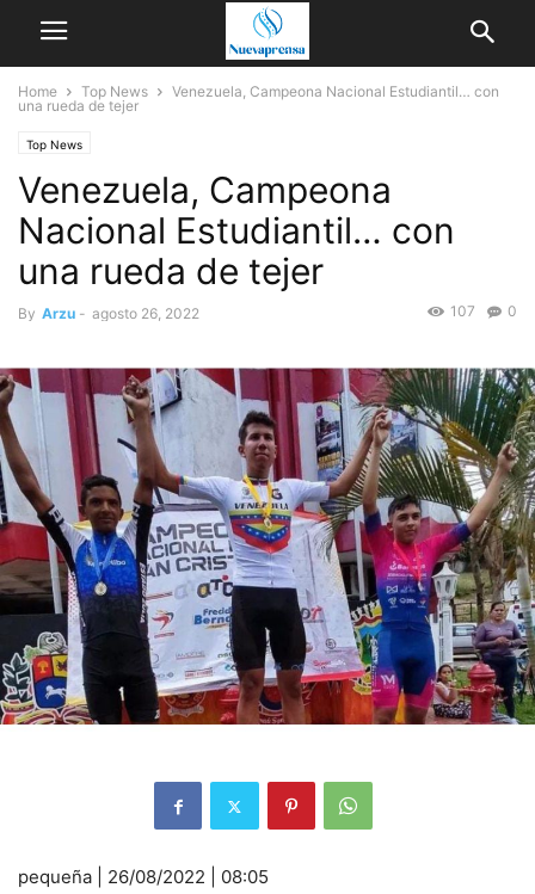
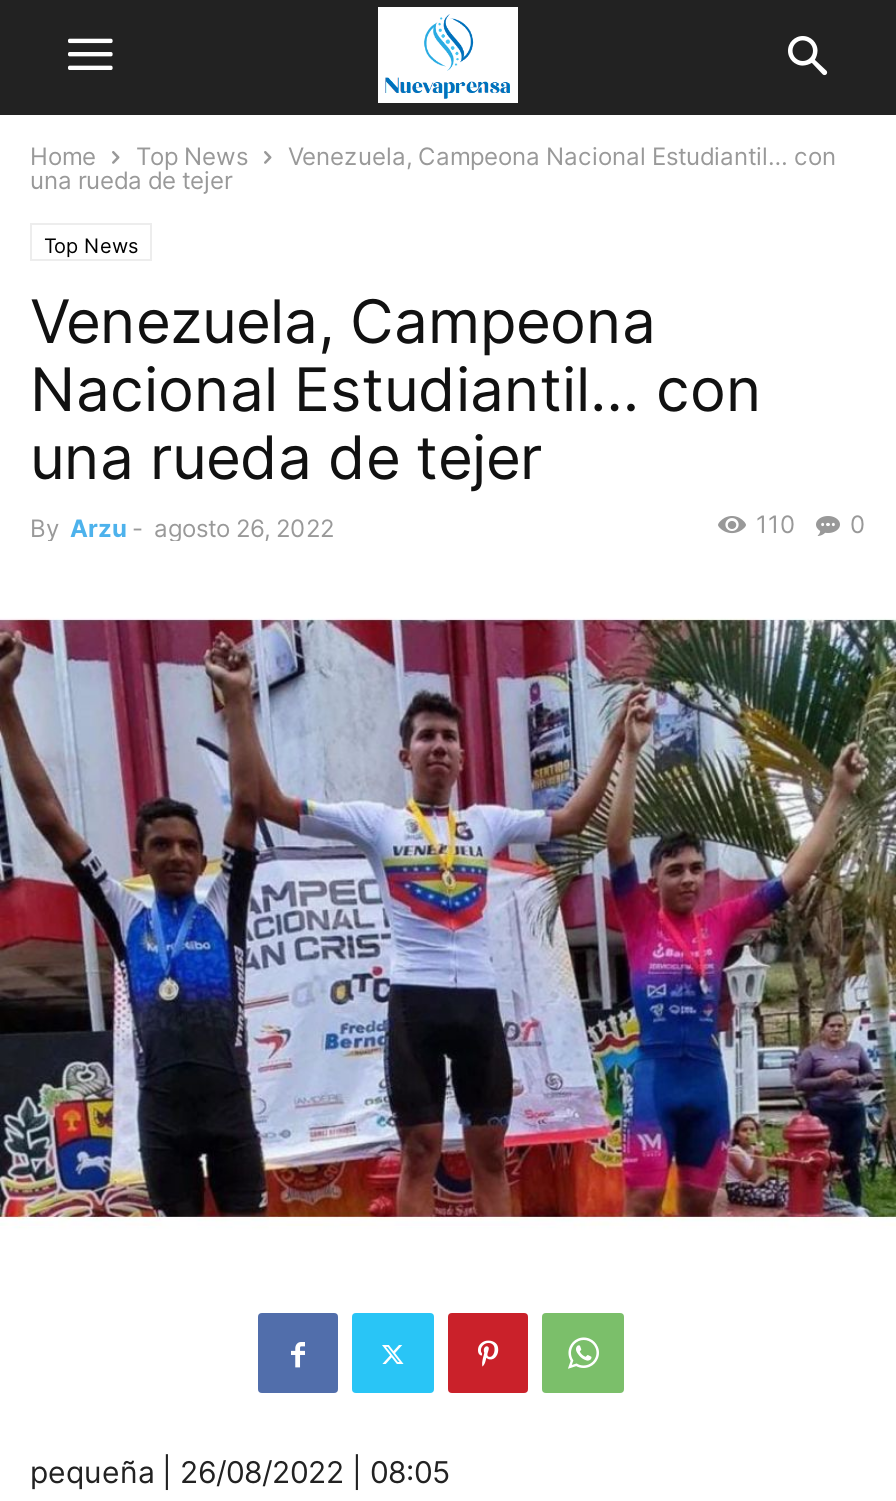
- 107 0
+ 110 0
